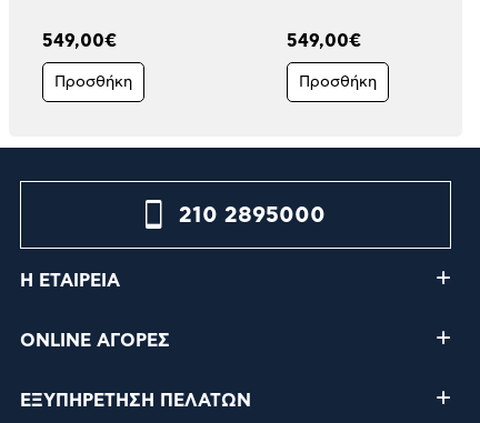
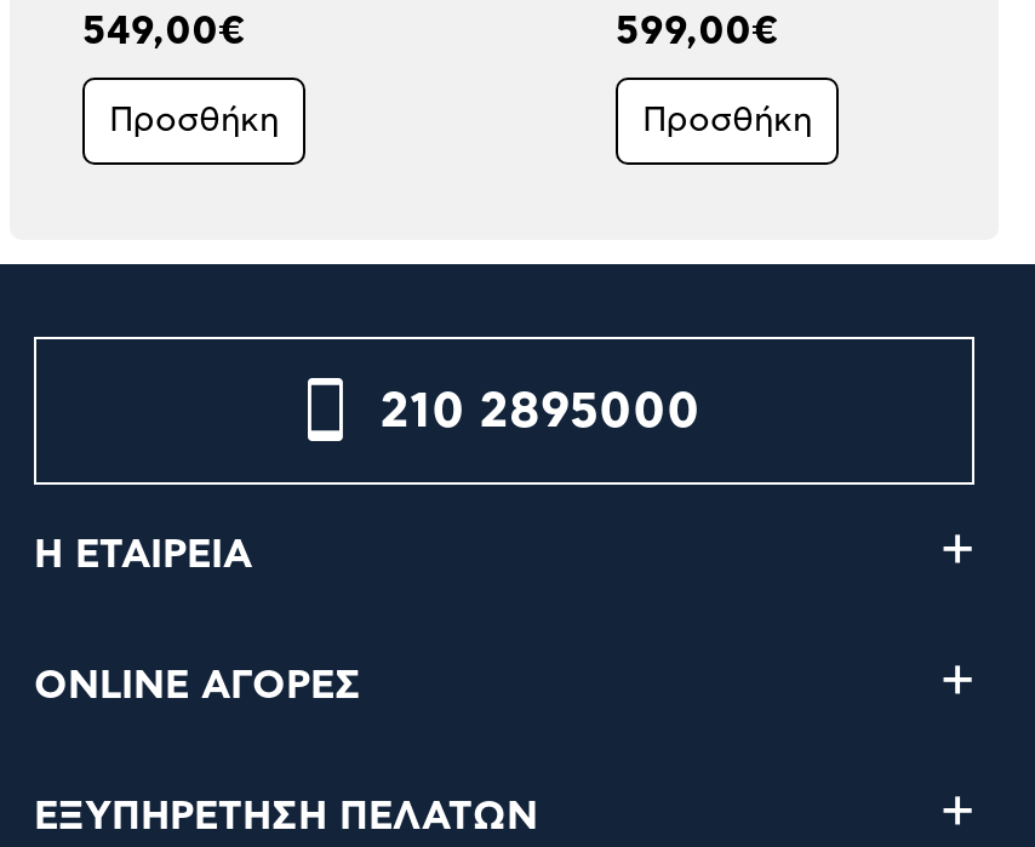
- 549,00€
+ 599,00€
